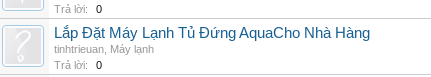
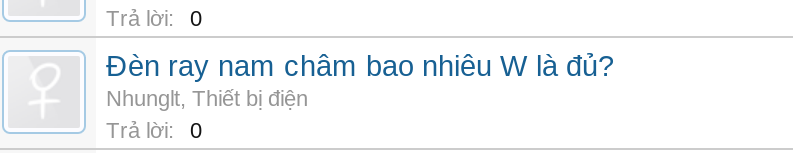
- Lắp Đặt Máy Lạnh Tủ Đứng AquaCho Nhà Hàng
- tinhtrieuan, Máy lạnh
+ Đèn ray nam châm bao nhiêu W là đủ?
+ Nhunglt, Thiết bị điện
